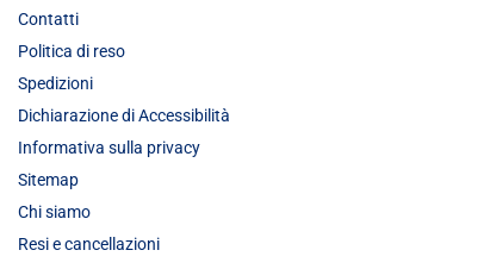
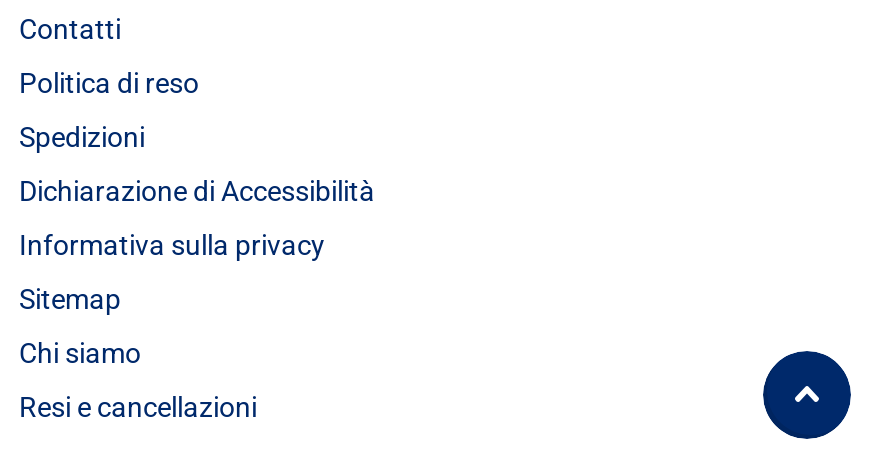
+ [image]
